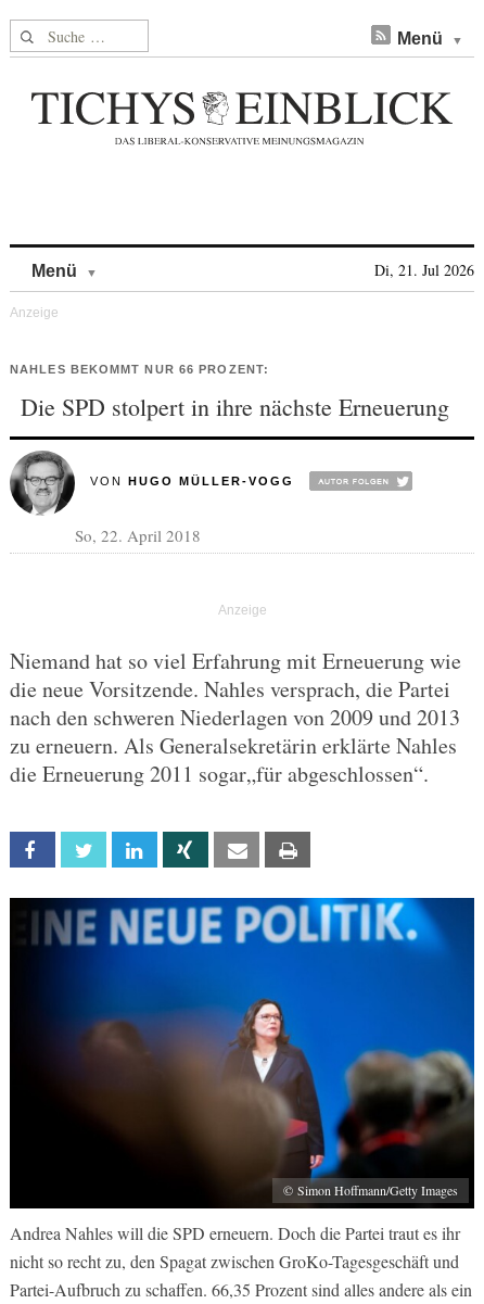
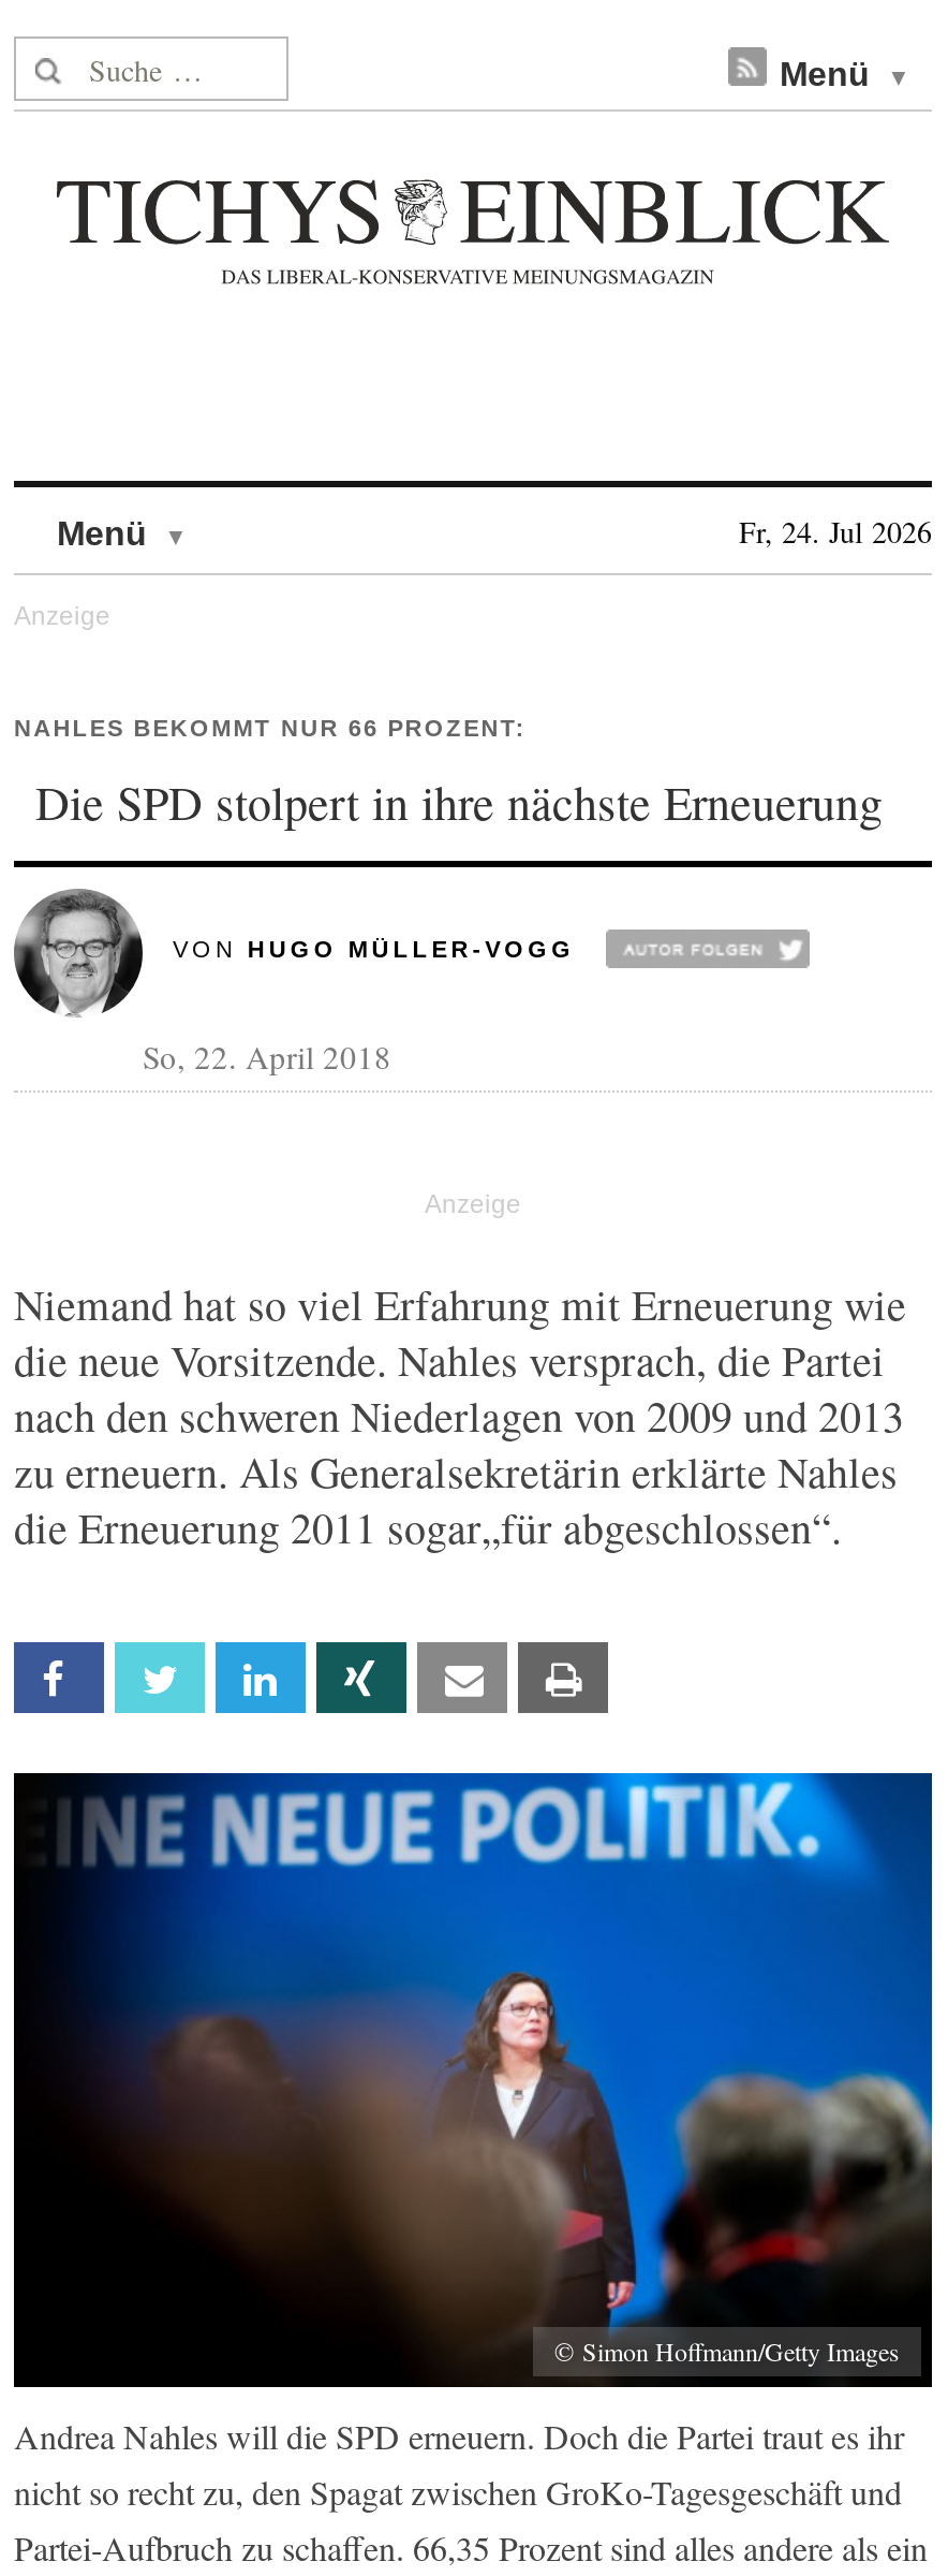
- Di, 21. Jul 2026
+ Fr, 24. Jul 2026
